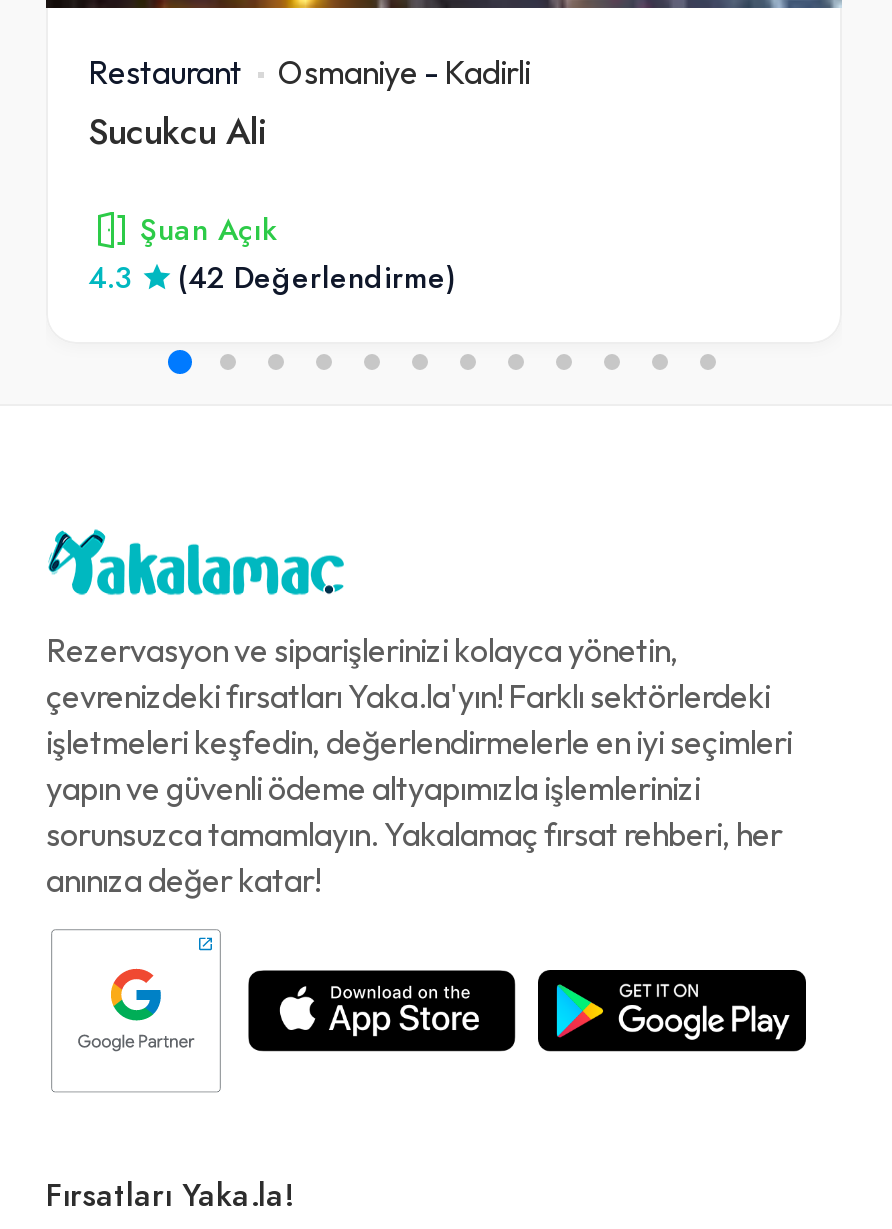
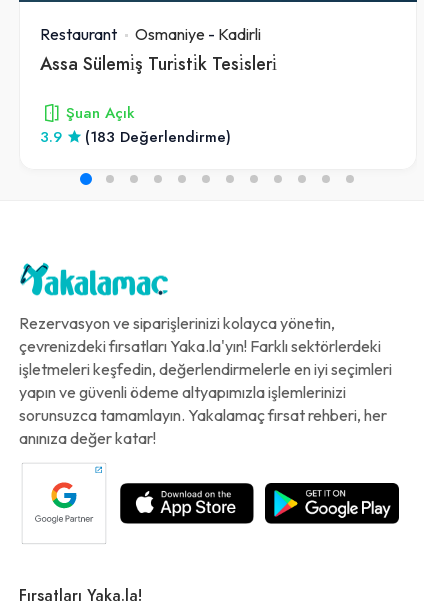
- Sucukcu Ali
+ Assa Sülemi̇ş Turi̇sti̇k Tesi̇sleri̇

- 4.3
+ 3.9

- (42 Değerlendirme)
+ (183 Değerlendirme)
